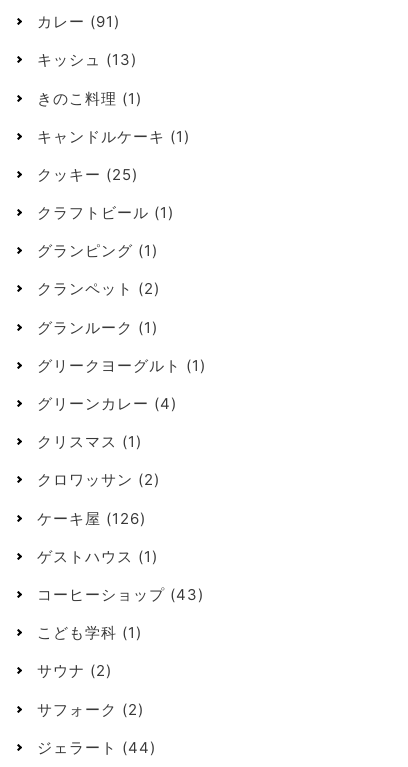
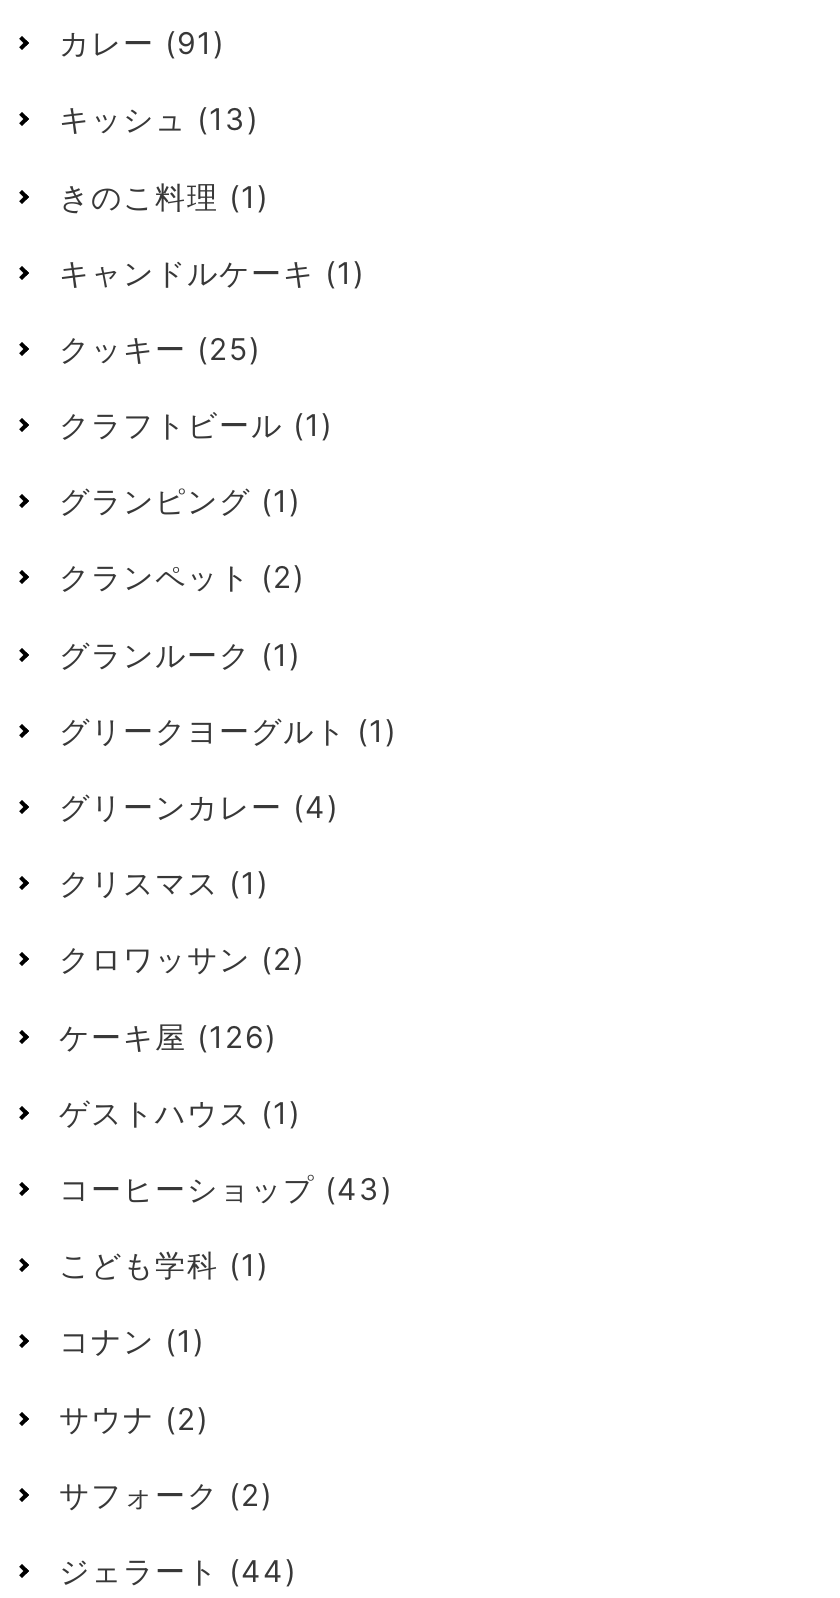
+ コナン(1)
